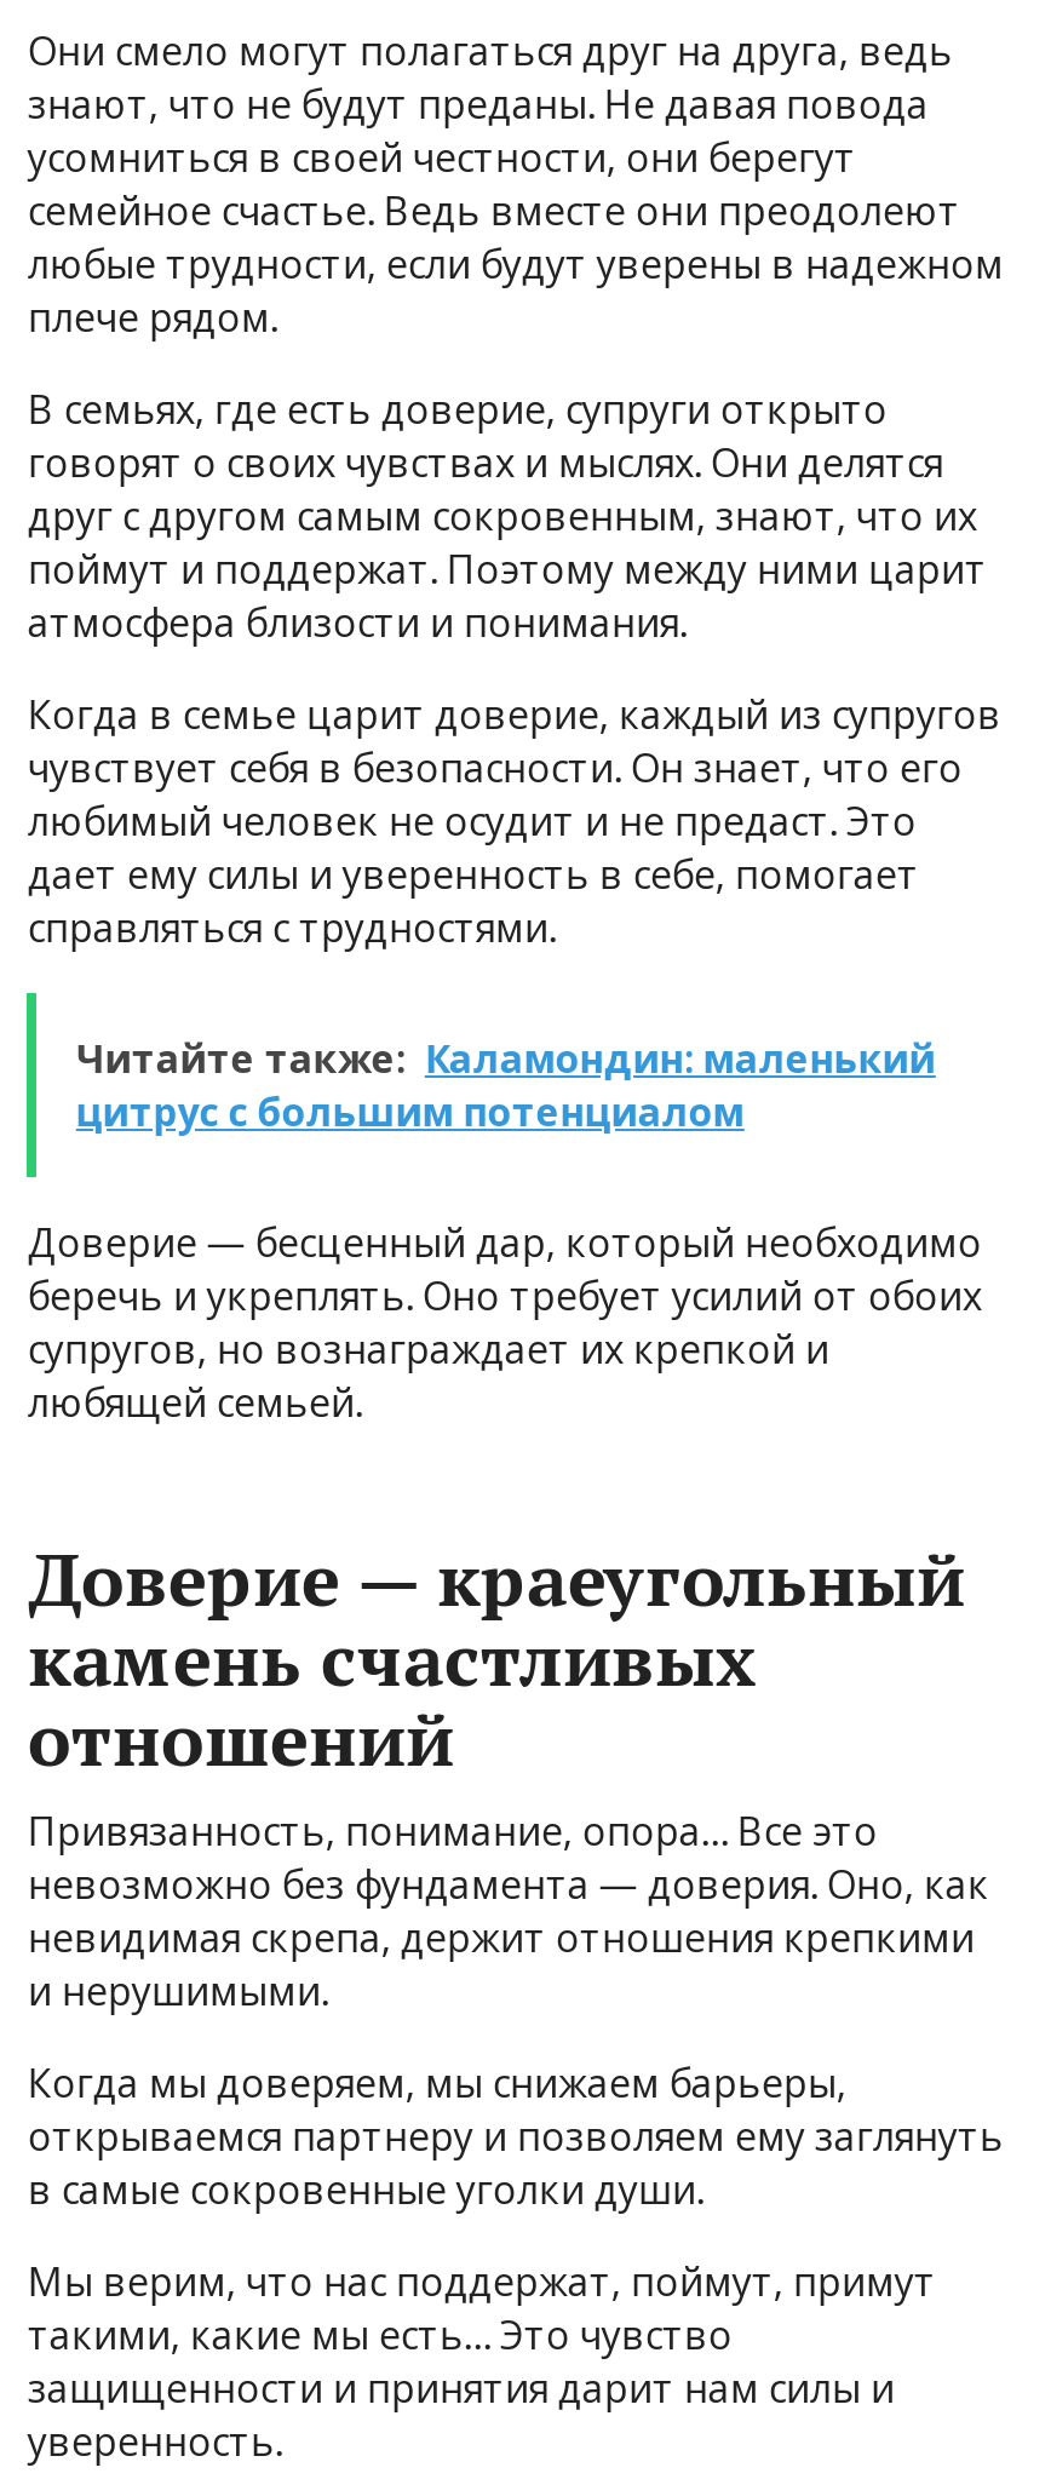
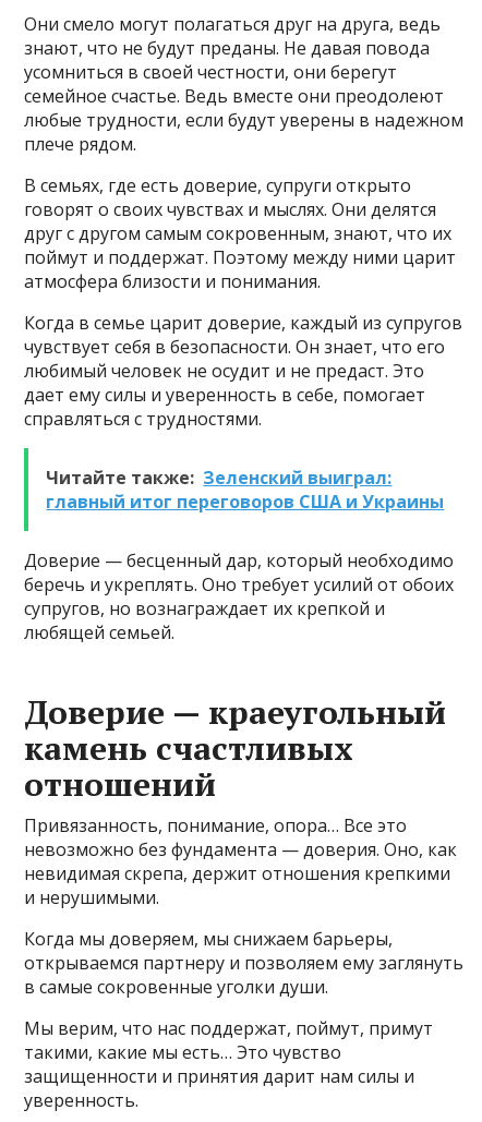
- Читайте также: Каламондин: маленький
- цитрус с большим потенциалом
+ Читайте также: Зеленский выиграл:
+ главный итог переговоров США и Украины
